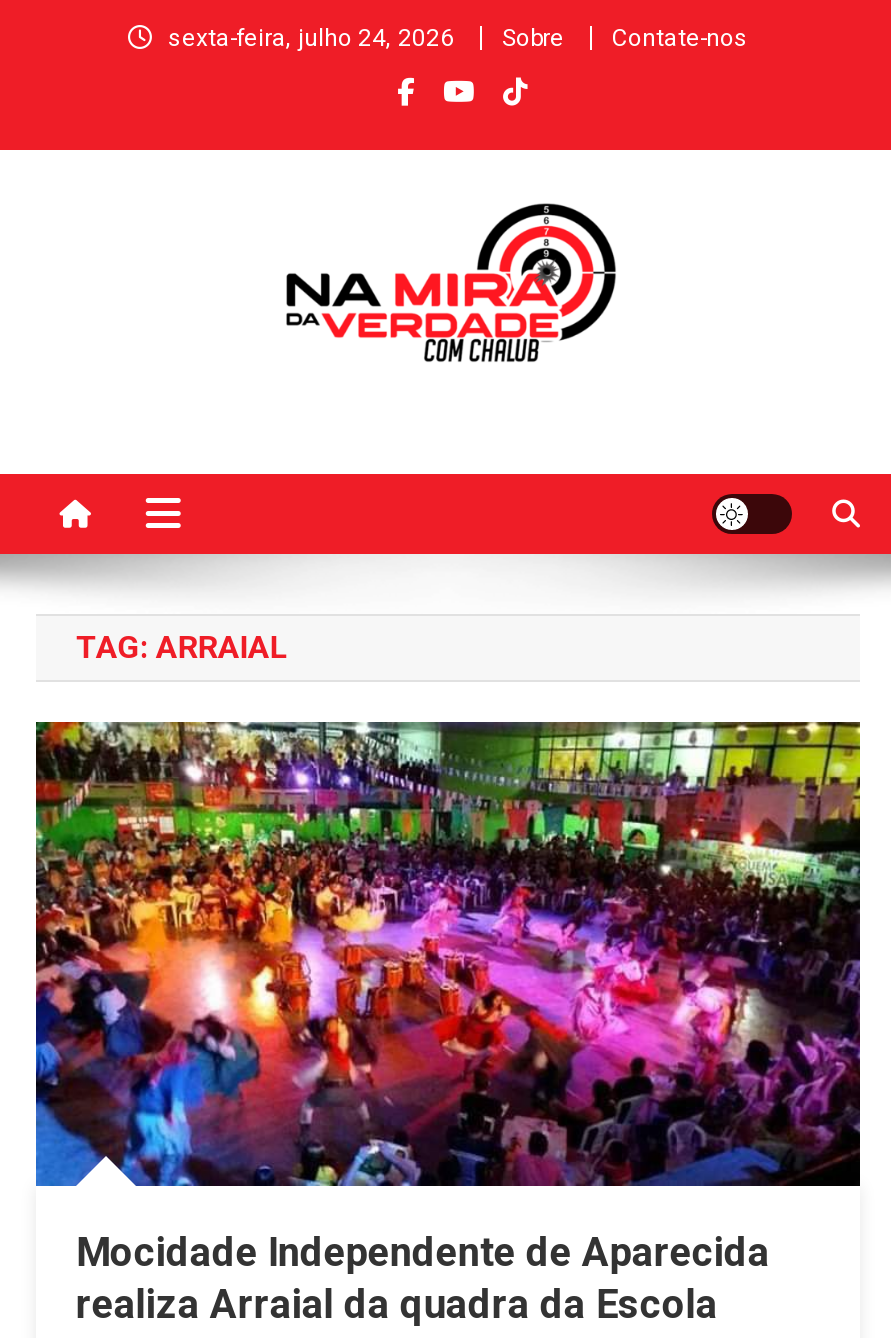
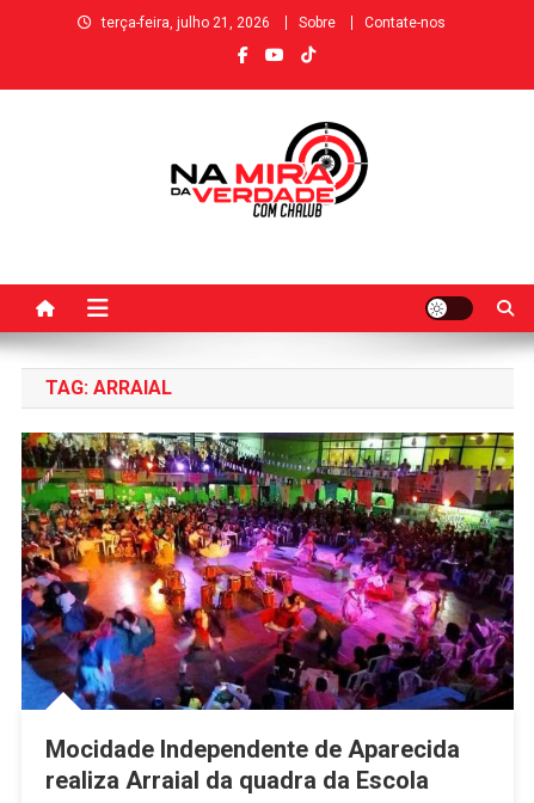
- sexta-feira, julho 24, 2026
+ terça-feira, julho 21, 2026
